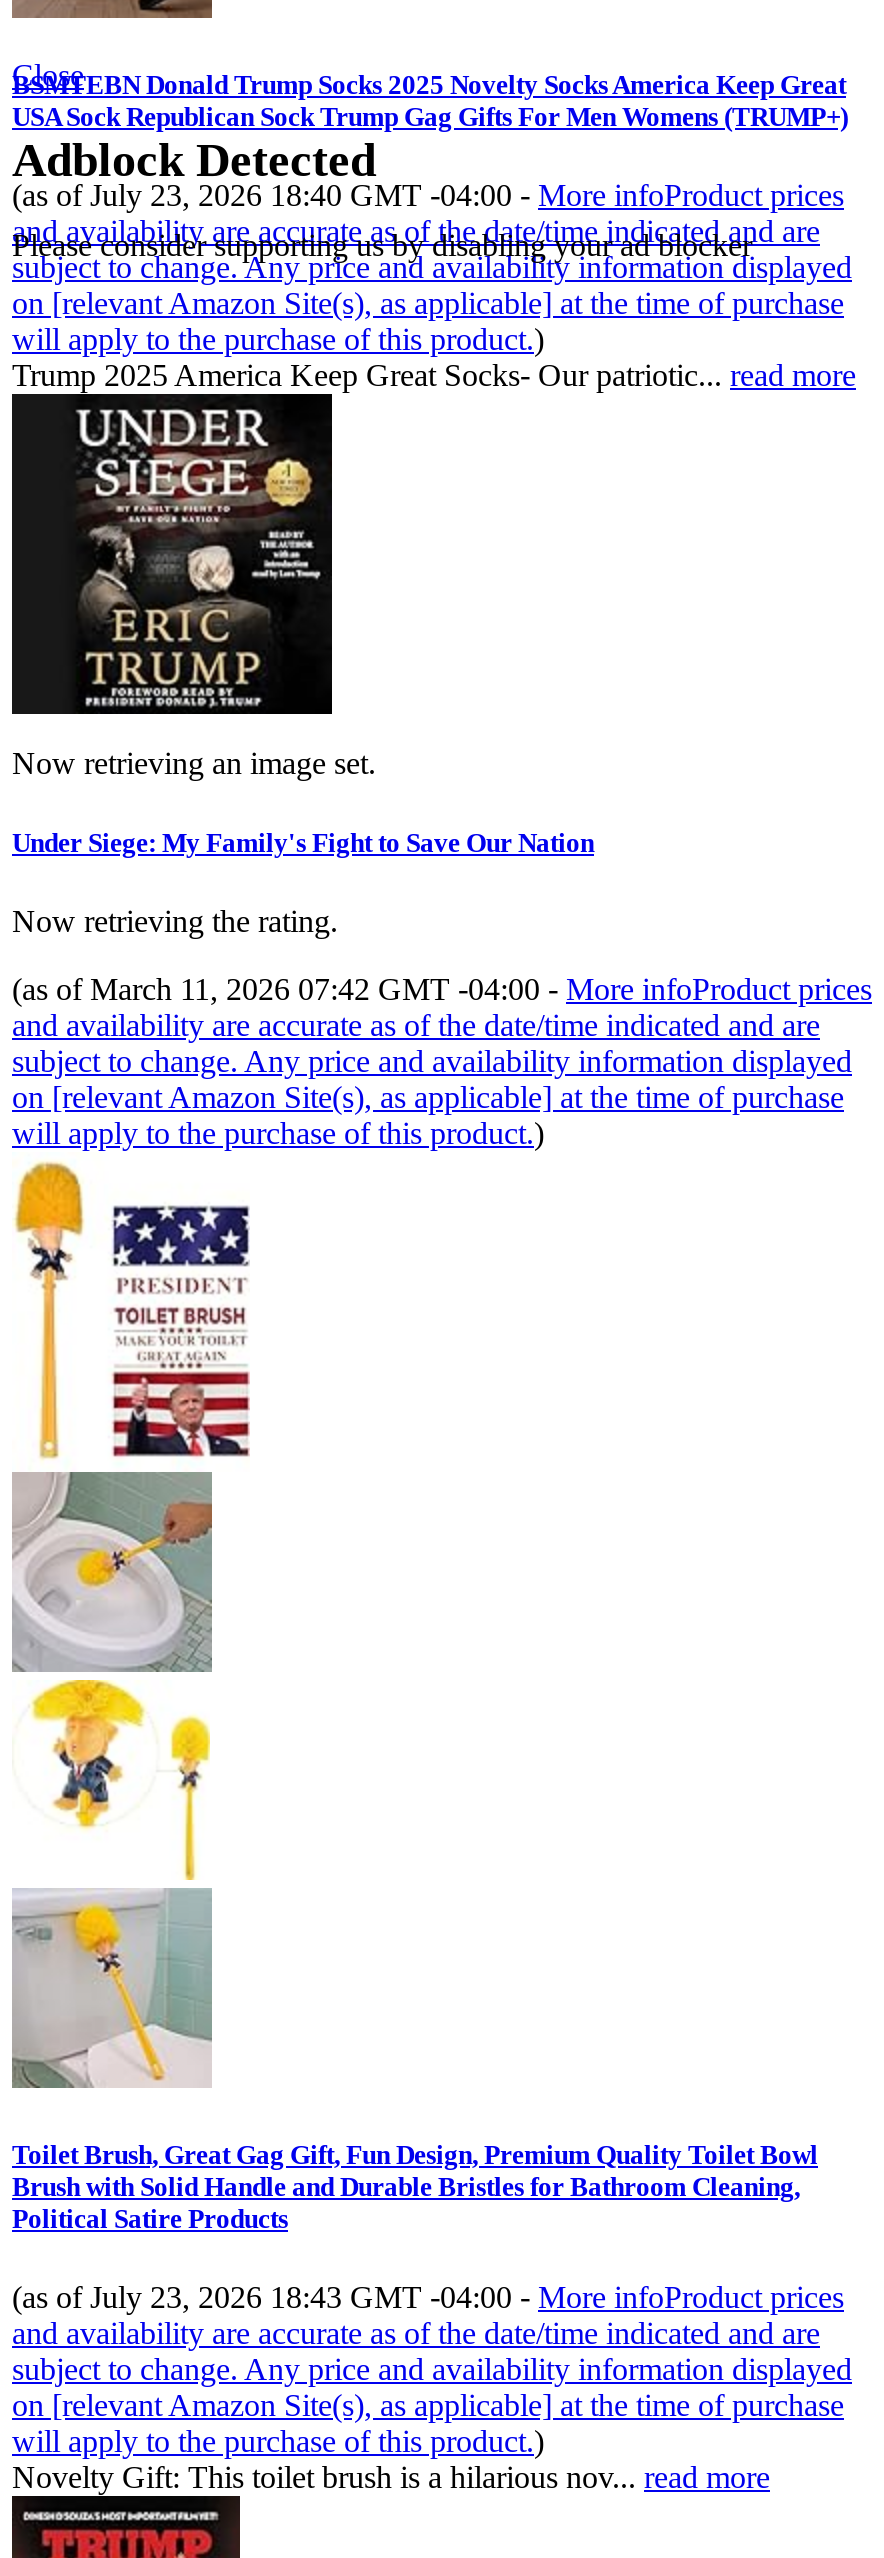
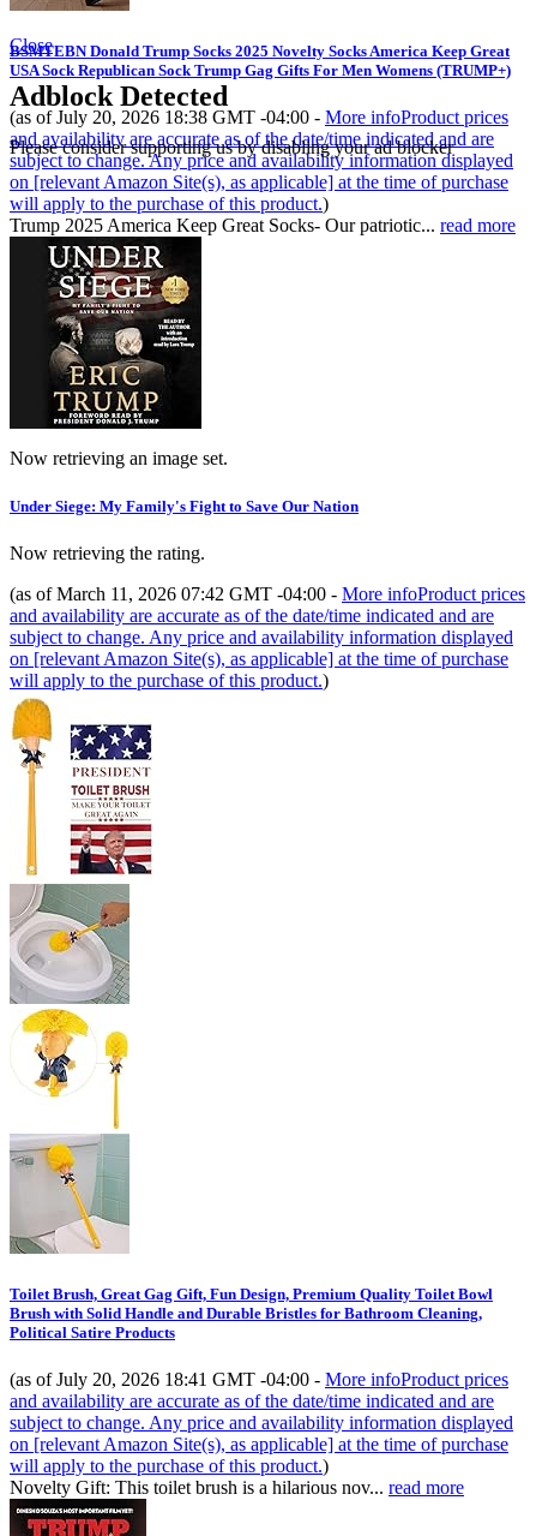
- (as of July 23, 2026 18:40 GMT -04:00 - More infoProduct prices
+ (as of July 20, 2026 18:38 GMT -04:00 - More infoProduct prices

- (as of July 23, 2026 18:43 GMT -04:00 - More infoProduct prices
+ (as of July 20, 2026 18:41 GMT -04:00 - More infoProduct prices
